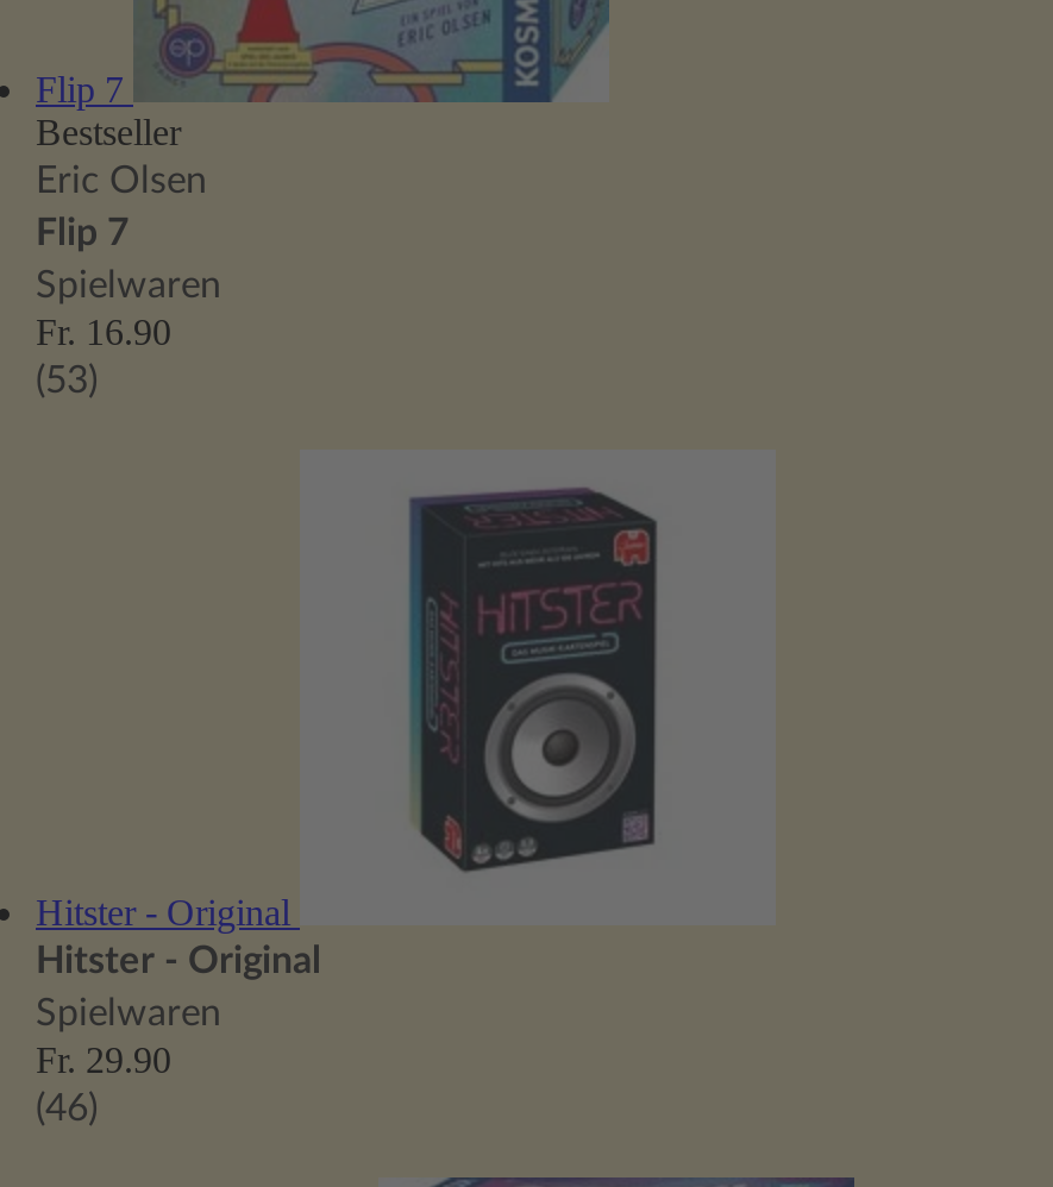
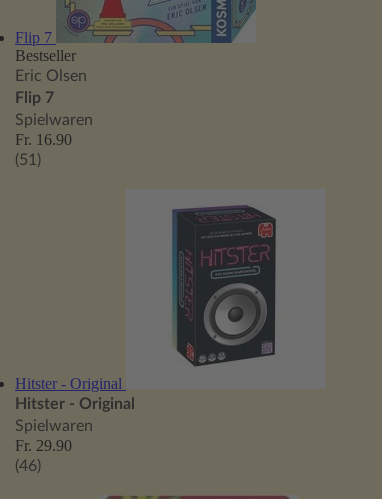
- (53)
+ (51)
